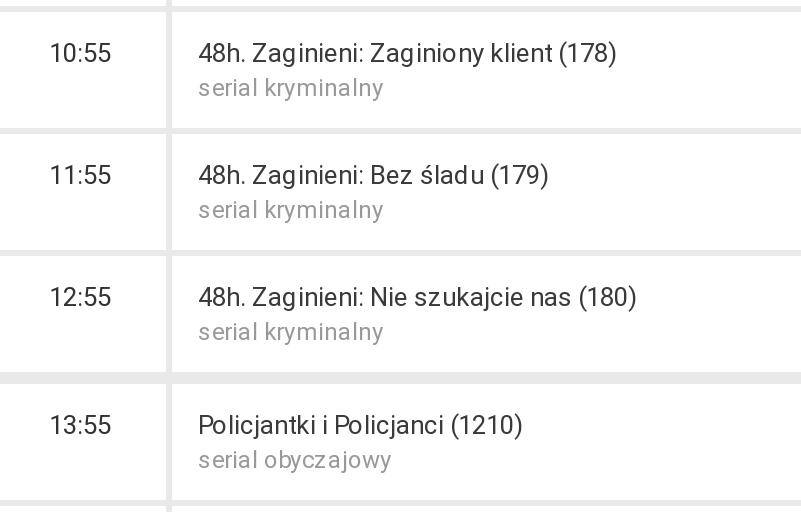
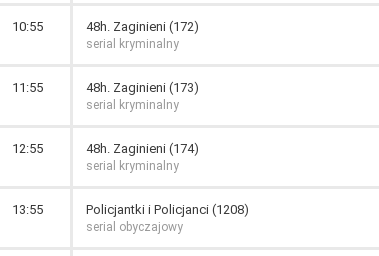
- 48h. Zaginieni: Zaginiony klient (178)
+ 48h. Zaginieni (172)

- 48h. Zaginieni: Bez śladu (179)
+ 48h. Zaginieni (173)

- 48h. Zaginieni: Nie szukajcie nas (180)
+ 48h. Zaginieni (174)

- Policjantki i Policjanci (1210)
+ Policjantki i Policjanci (1208)
